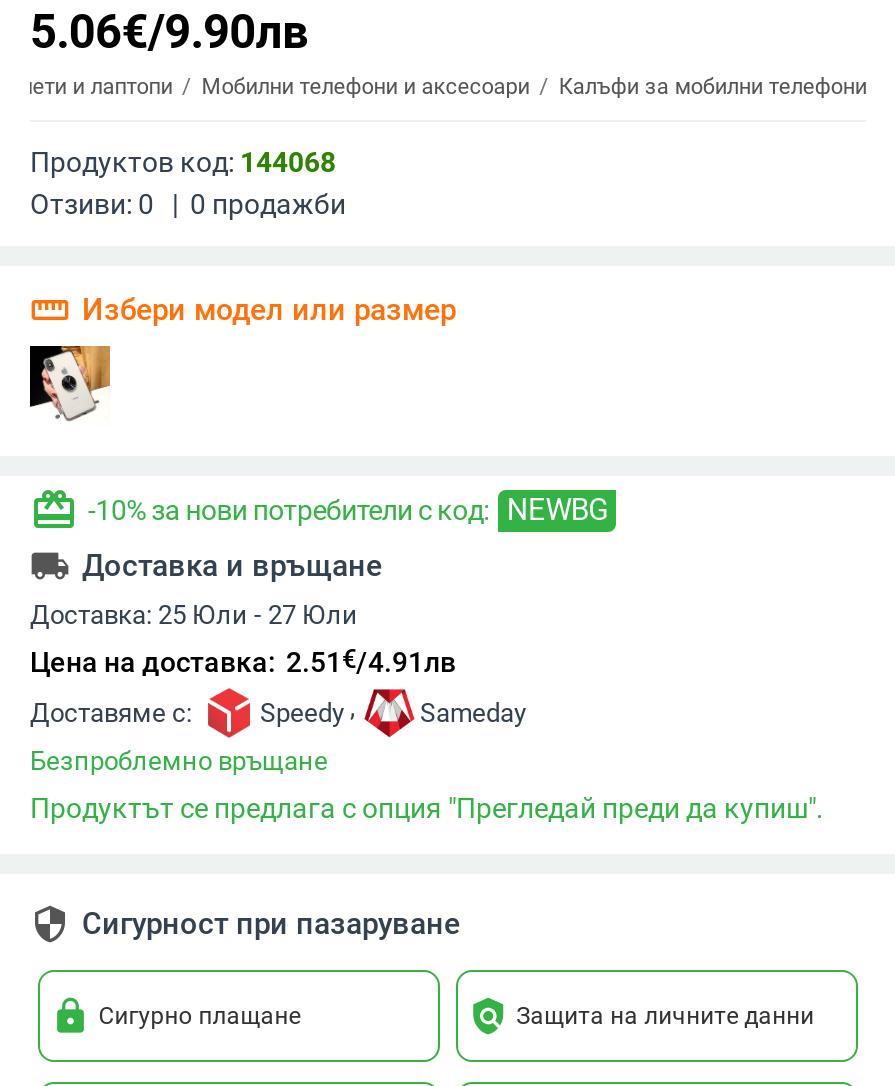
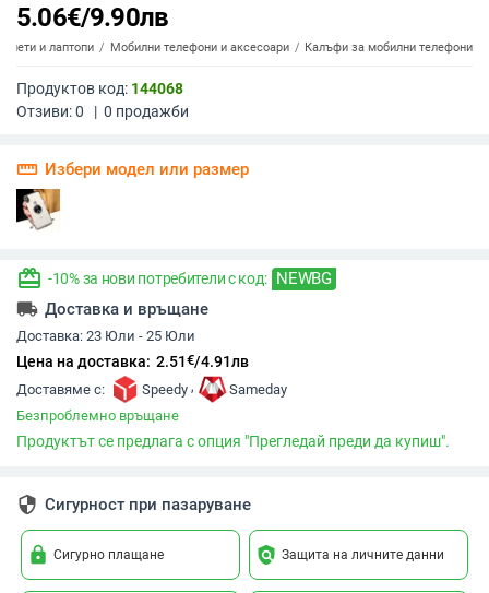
- Доставка: 25 Юли - 27 Юли
+ Доставка: 23 Юли - 25 Юли
